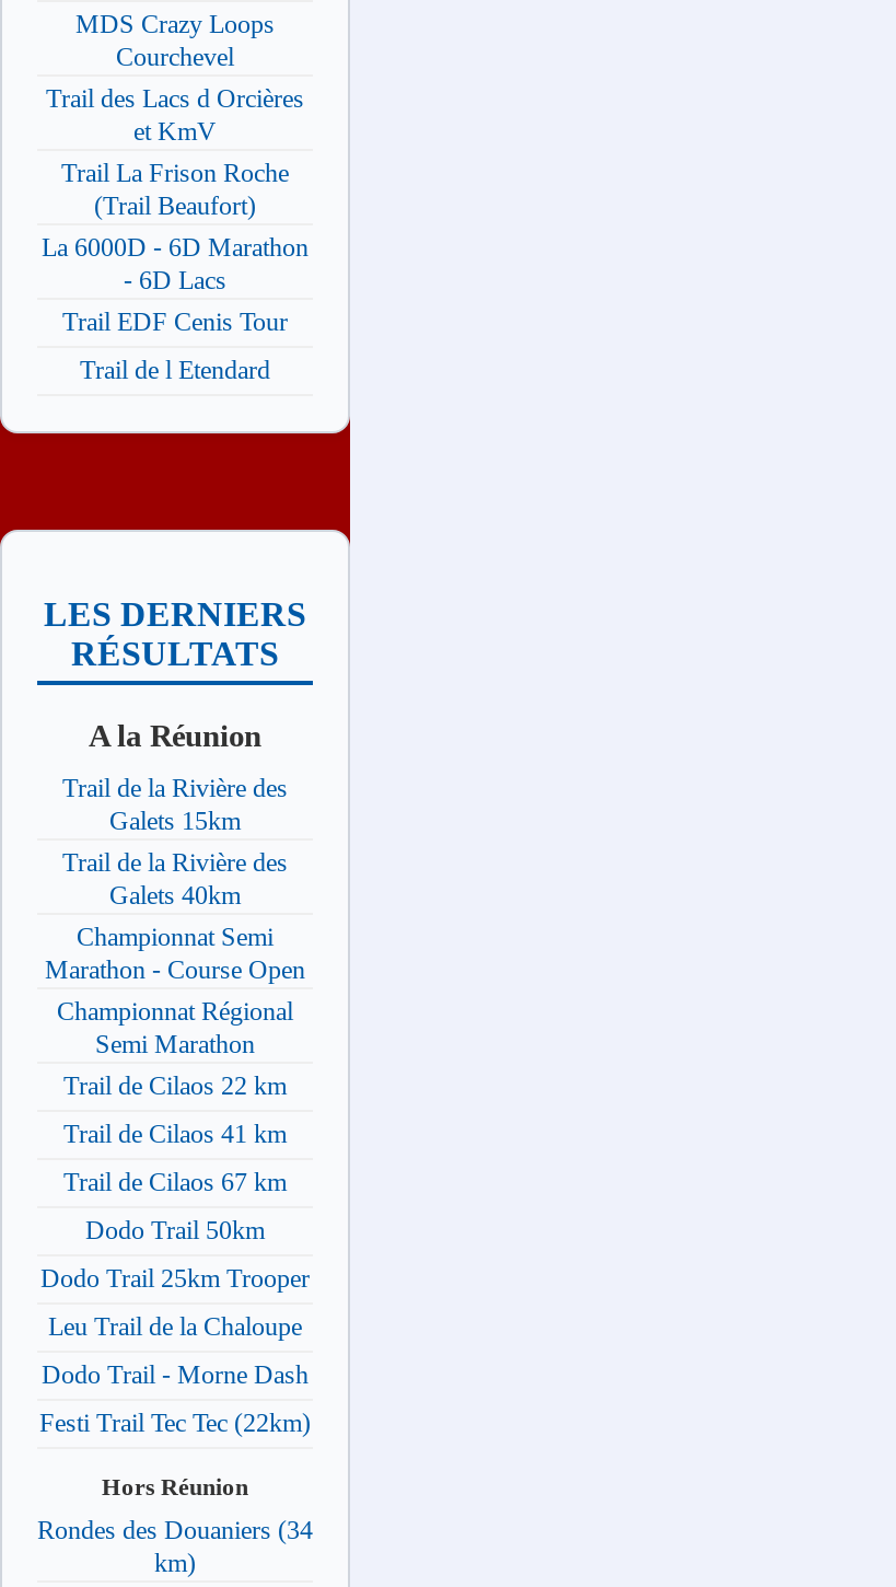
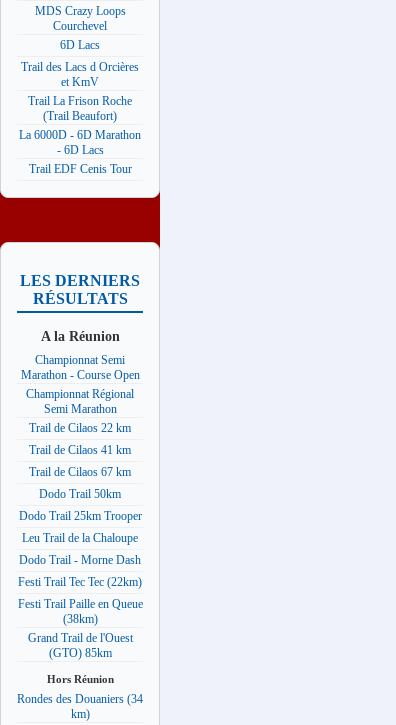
+ 6D Lacs

moved down: Trail des Lacs d Orcières | et KmV | Trail La Frison Roche | (Trail Beaufort) | La 6000D - 6D Marathon | - 6D Lacs | Trail EDF Cenis Tour

- Trail de l Etendard

- Trail de la Rivière des
- Galets 15km
- Trail de la Rivière des
- Galets 40km

moved up: Championnat Semi | Marathon - Course Open | Championnat Régional | ... | Dodo Trail - Morne Dash | Festi Trail Tec Tec (22km)

+ Festi Trail Paille en Queue
+ (38km)
+ Grand Trail de l'Ouest
+ (GTO) 85km
